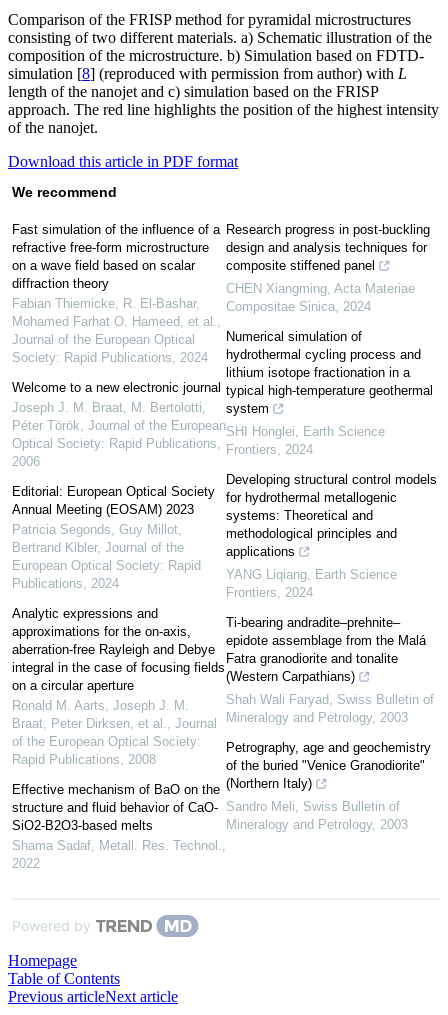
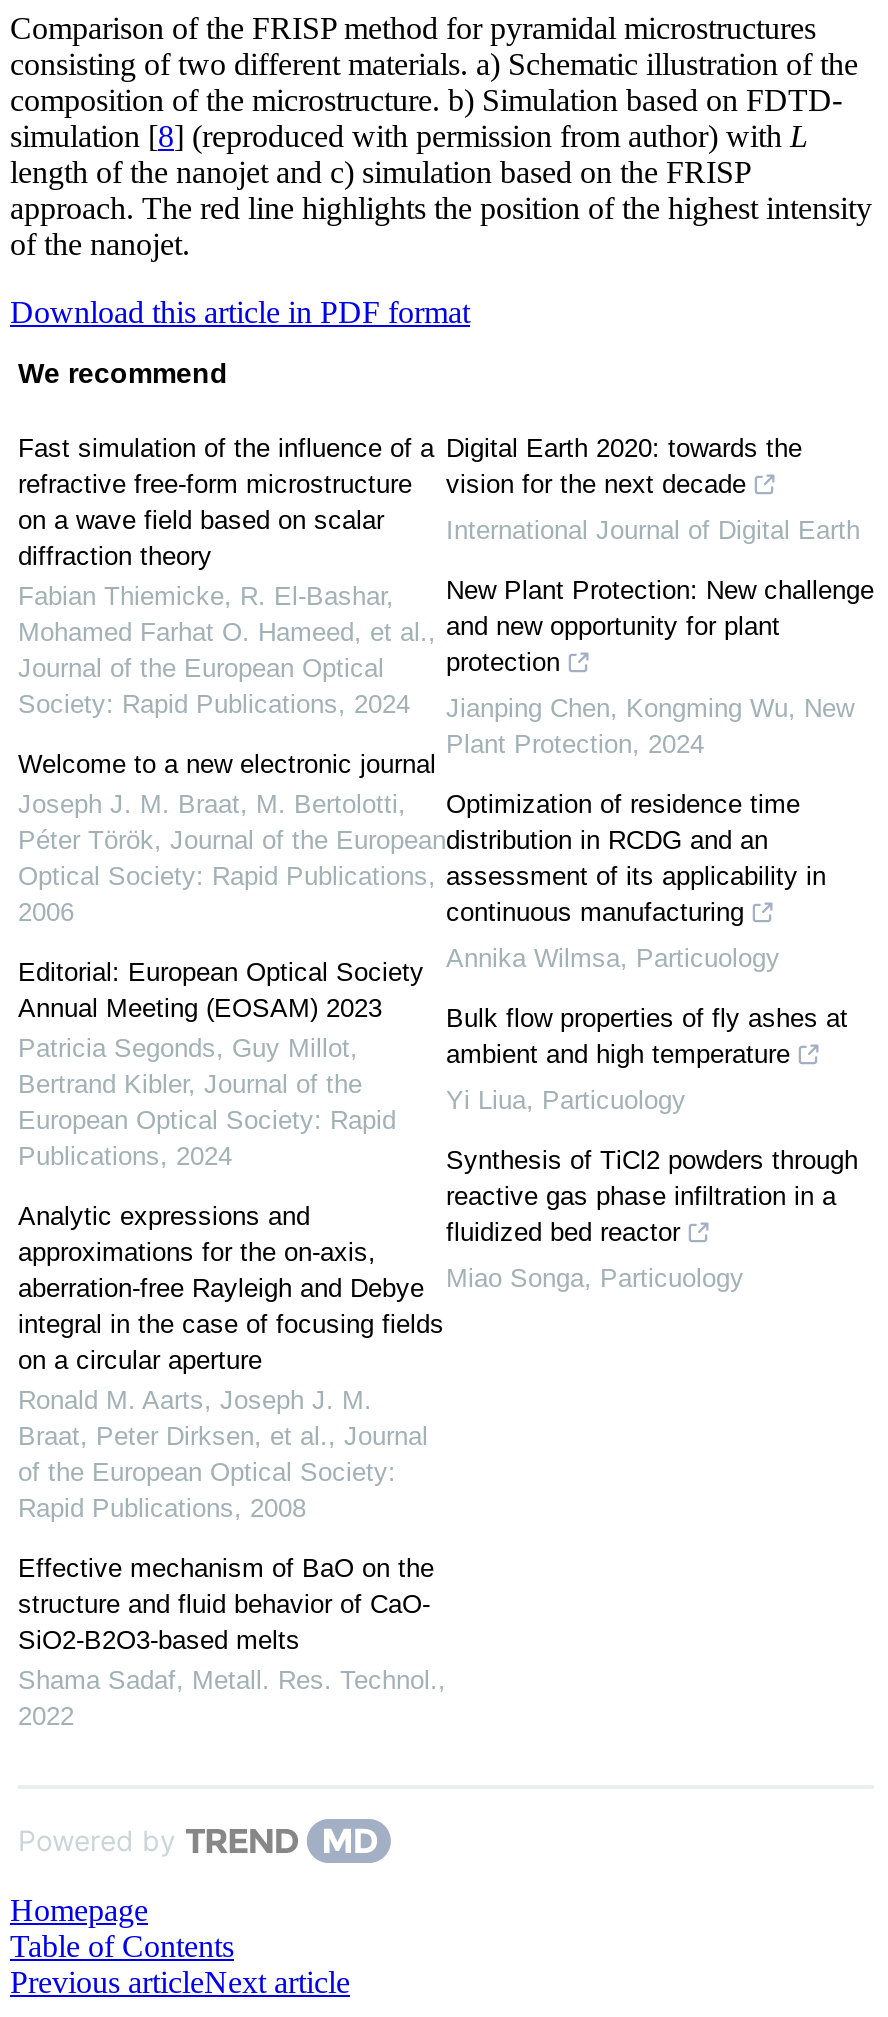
- Research progress in post-buckling
- design and analysis techniques for
- composite stiffened panel
+ Digital Earth 2020: towards the
+ vision for the next decade

- CHEN Xiangming, Acta Materiae
- Compositae Sinica, 2024
+ International Journal of Digital Earth

- Numerical simulation of
- hydrothermal cycling process and
- lithium isotope fractionation in a
- typical high-temperature geothermal
- system
+ New Plant Protection: New challenge
+ and new opportunity for plant
+ protection

- SHI Honglei, Earth Science
- Frontiers, 2024
+ Jianping Chen, Kongming Wu, New
+ Plant Protection, 2024

- Developing structural control models
- for hydrothermal metallogenic
- systems: Theoretical and
- methodological principles and
- applications
+ Optimization of residence time
+ distribution in RCDG and an
+ assessment of its applicability in
+ continuous manufacturing

- YANG Liqiang, Earth Science
- Frontiers, 2024
+ Annika Wilmsa, Particuology

- Ti-bearing andradite–prehnite–
- epidote assemblage from the Malá
- Fatra granodiorite and tonalite
- (Western Carpathians)
+ Bulk flow properties of fly ashes at
+ ambient and high temperature

- Shah Wali Faryad, Swiss Bulletin of
- Mineralogy and Petrology, 2003
+ Yi Liua, Particuology

- Petrography, age and geochemistry
- of the buried "Venice Granodiorite"
- (Northern Italy)
+ Synthesis of TiCl2 powders through
+ reactive gas phase infiltration in a
+ fluidized bed reactor

- Sandro Meli, Swiss Bulletin of
- Mineralogy and Petrology, 2003
+ Miao Songa, Particuology
